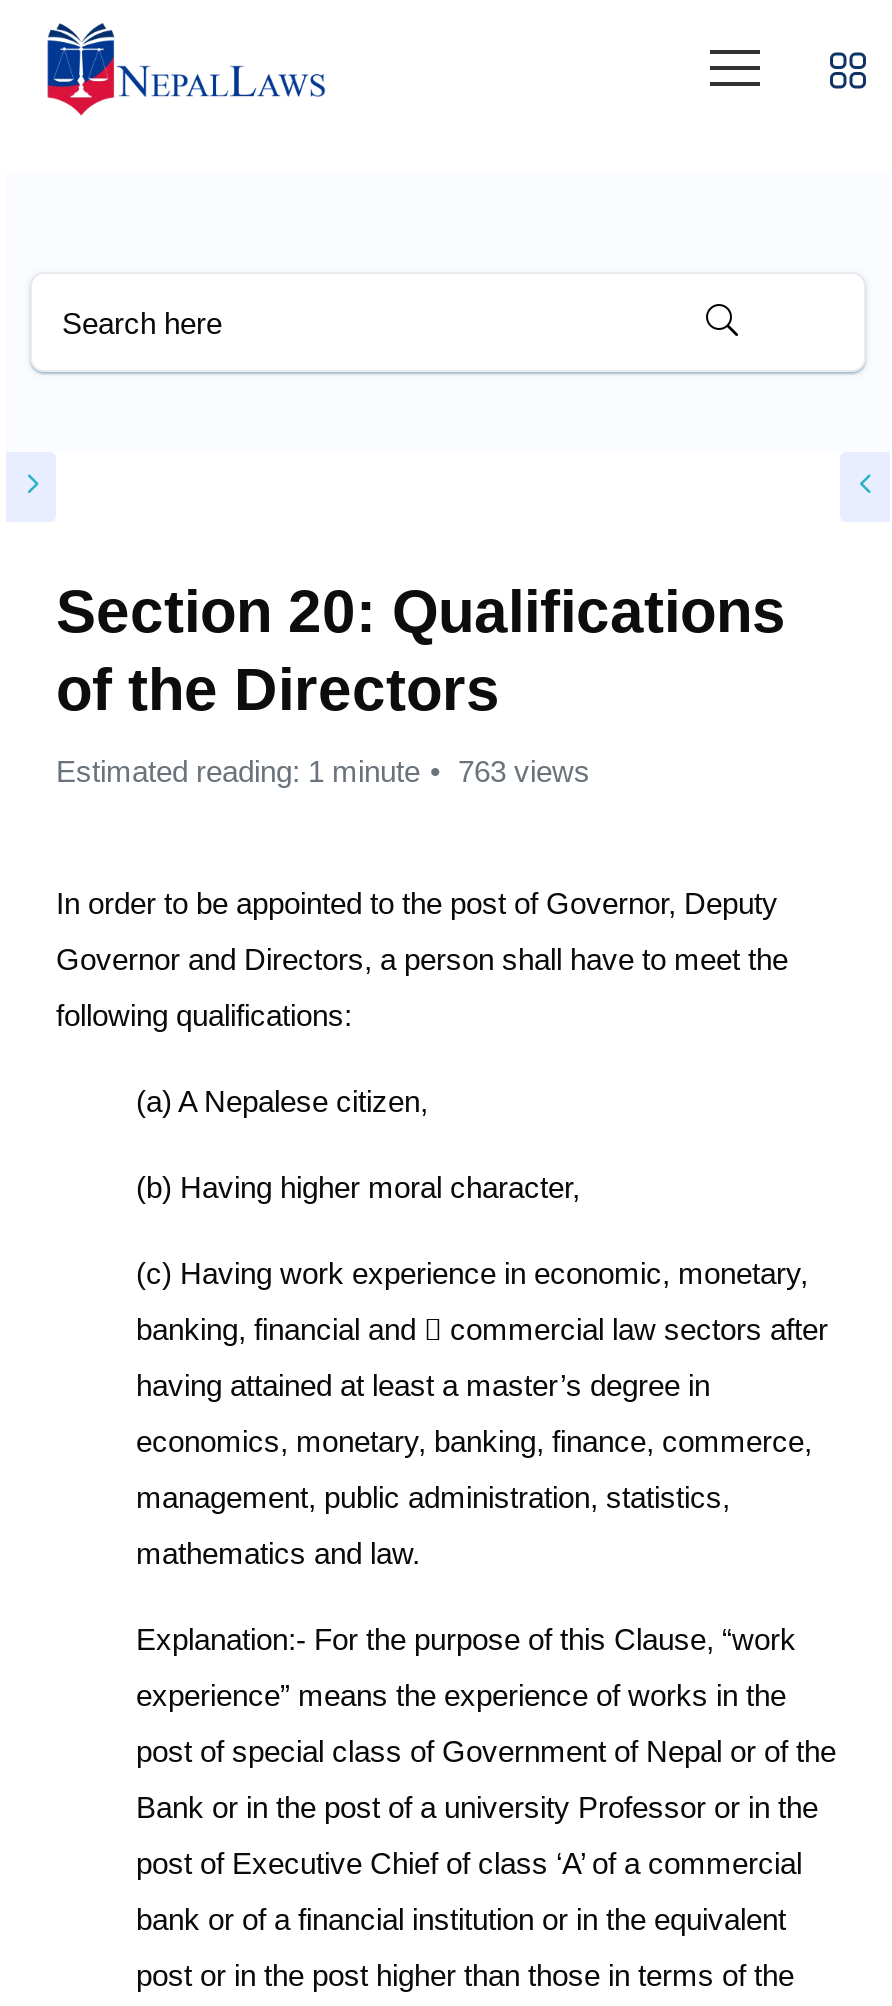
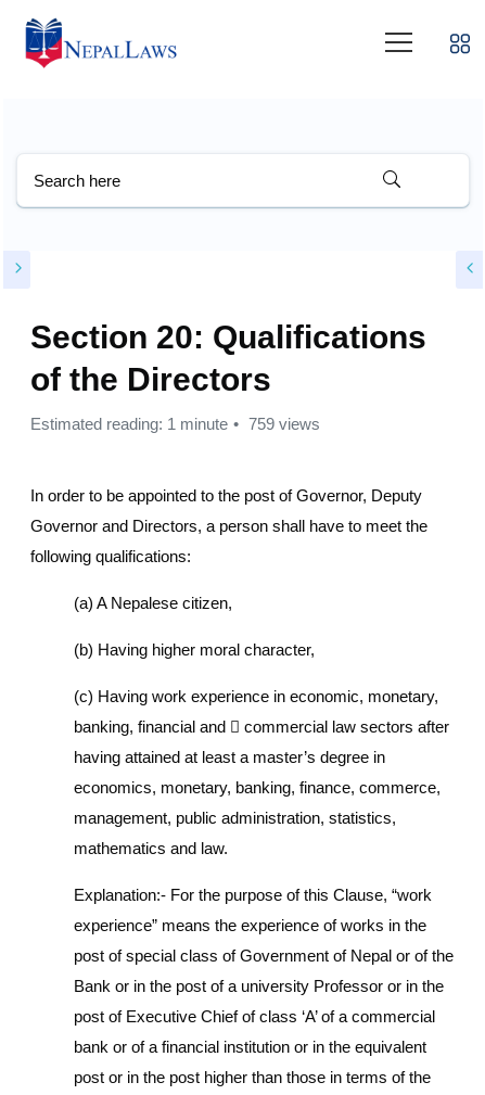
- Estimated reading: 1 minute 763 views
+ Estimated reading: 1 minute 759 views
